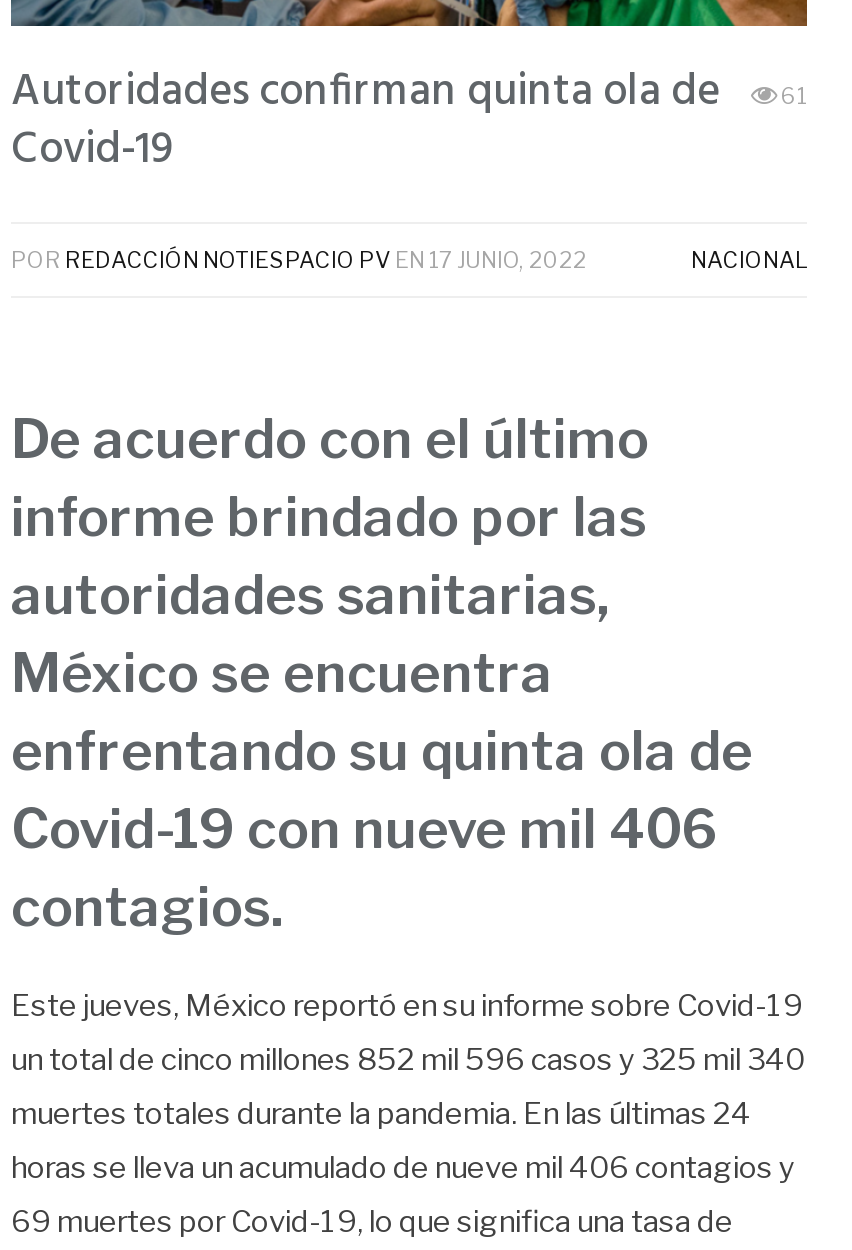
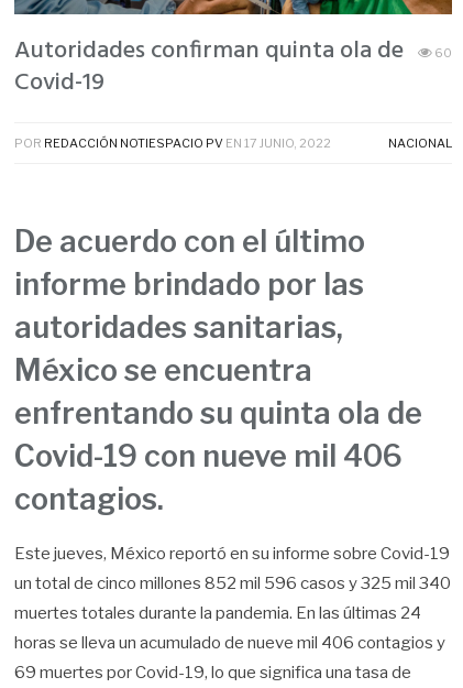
- 61
+ 60
